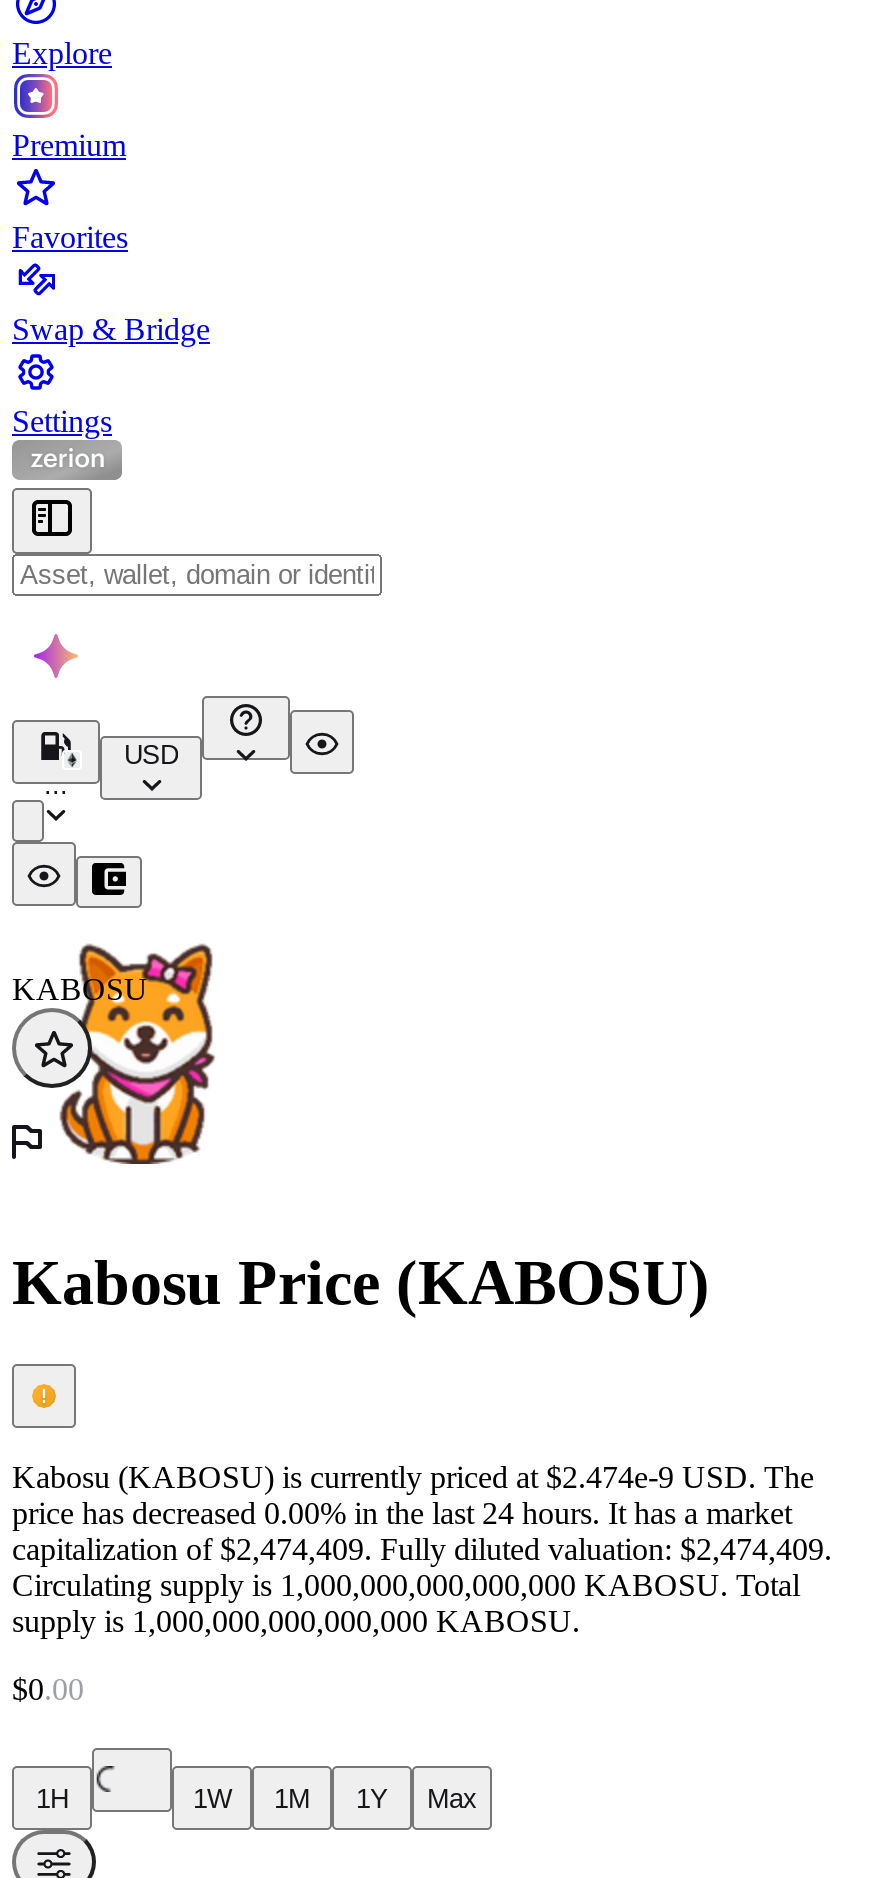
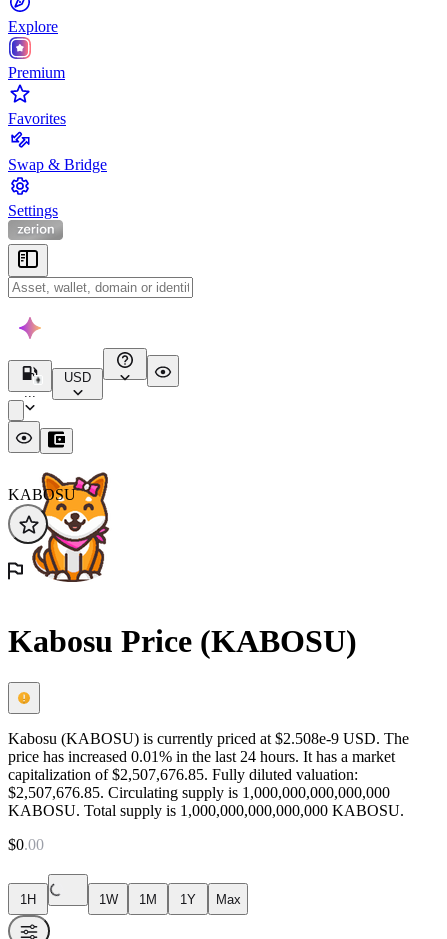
- Kabosu (KABOSU) is currently priced at $2.474e-9 USD. The
- price has decreased 0.00% in the last 24 hours. It has a market
- capitalization of $2,474,409. Fully diluted valuation: $2,474,409.
- Circulating supply is 1,000,000,000,000,000 KABOSU. Total
- supply is 1,000,000,000,000,000 KABOSU.
+ Kabosu (KABOSU) is currently priced at $2.508e-9 USD. The
+ price has increased 0.01% in the last 24 hours. It has a market
+ capitalization of $2,507,676.85. Fully diluted valuation:
+ $2,507,676.85. Circulating supply is 1,000,000,000,000,000
+ KABOSU. Total supply is 1,000,000,000,000,000 KABOSU.
